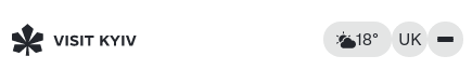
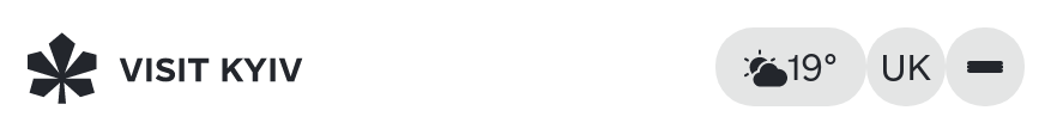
- 18° UK
+ 19° UK
